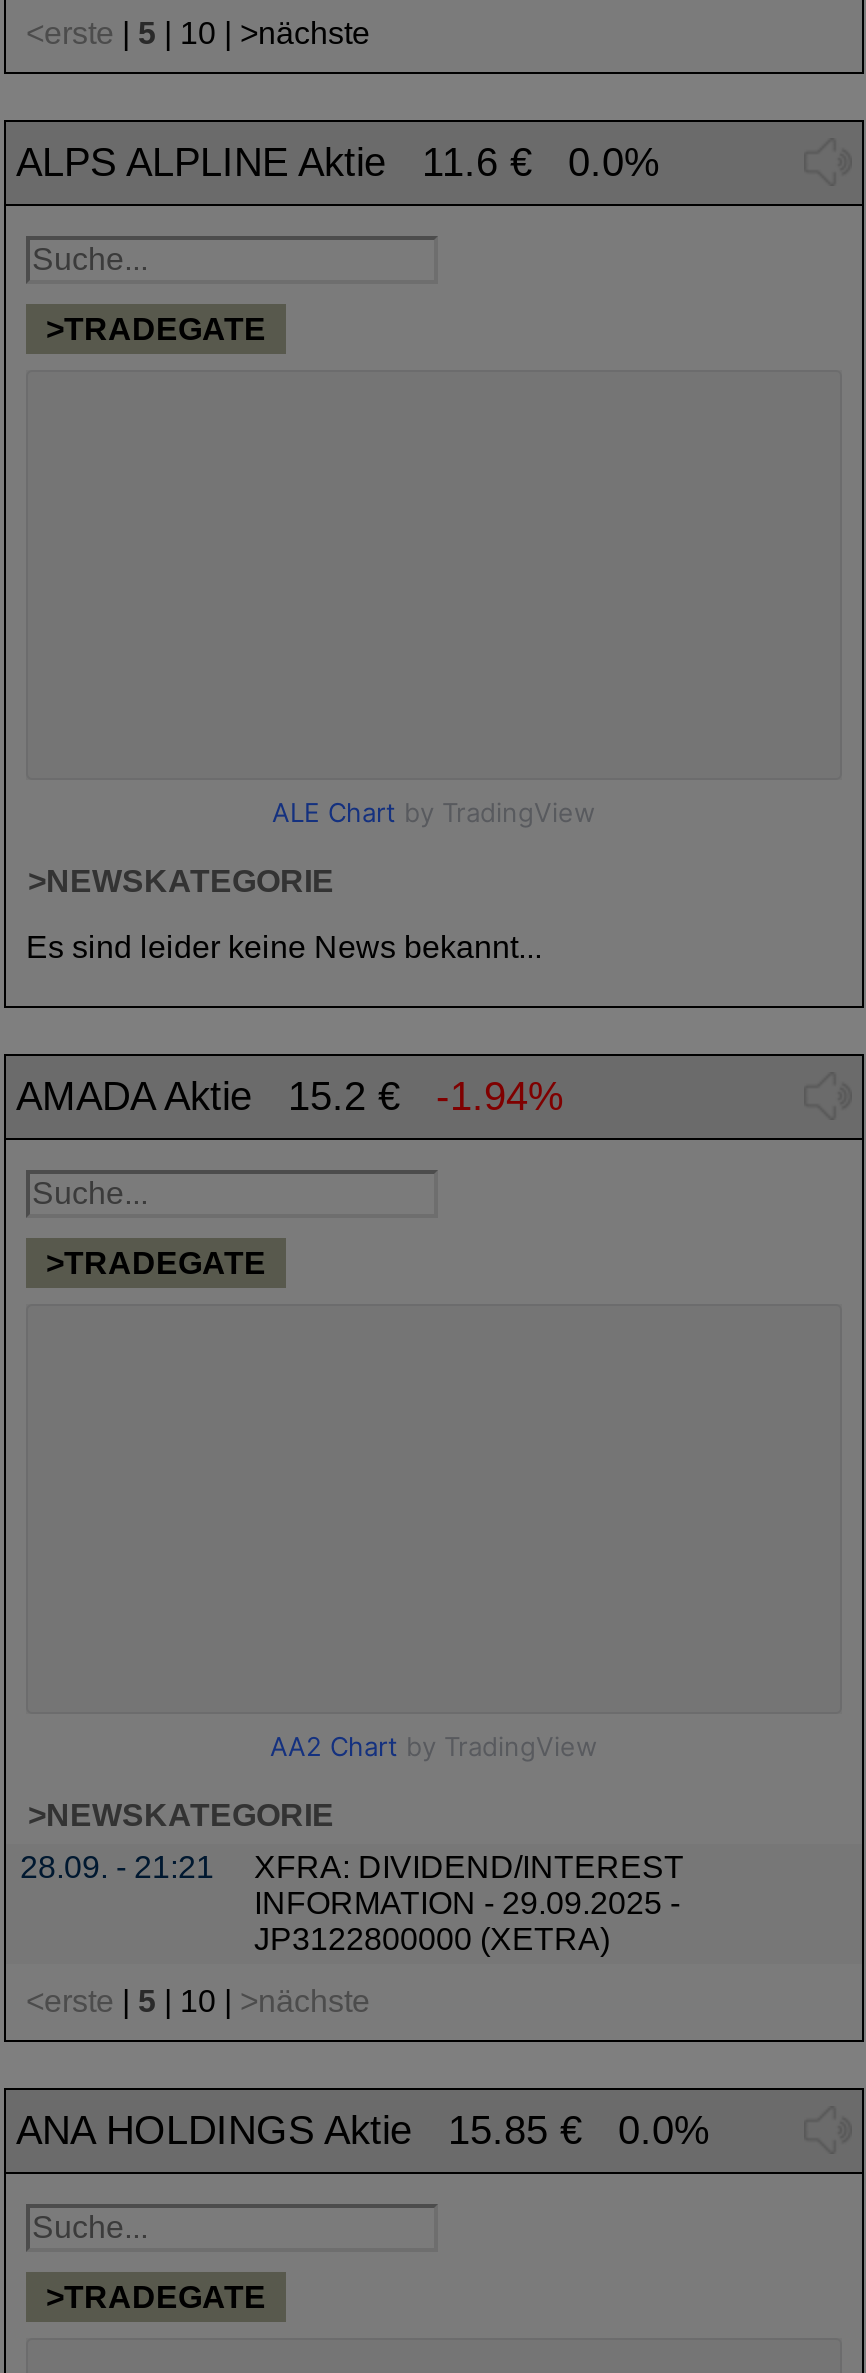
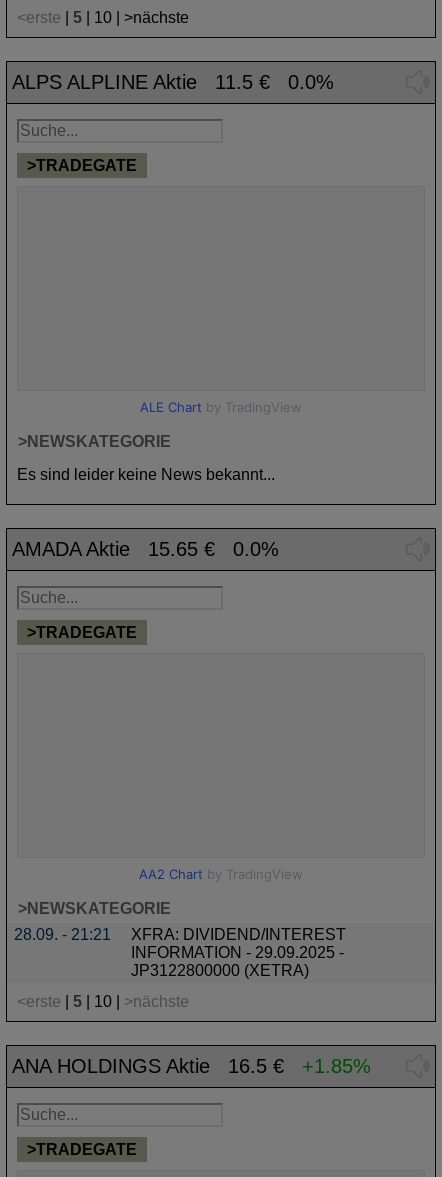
- ALPS ALPLINE Aktie 11.6 € 0.0%
+ ALPS ALPLINE Aktie 11.5 € 0.0%

- AMADA Aktie 15.2 €-1.94%
+ AMADA Aktie 15.65 € 0.0%

- ANA HOLDINGS Aktie 15.85 € 0.0%
+ ANA HOLDINGS Aktie 16.5 €+1.85%
